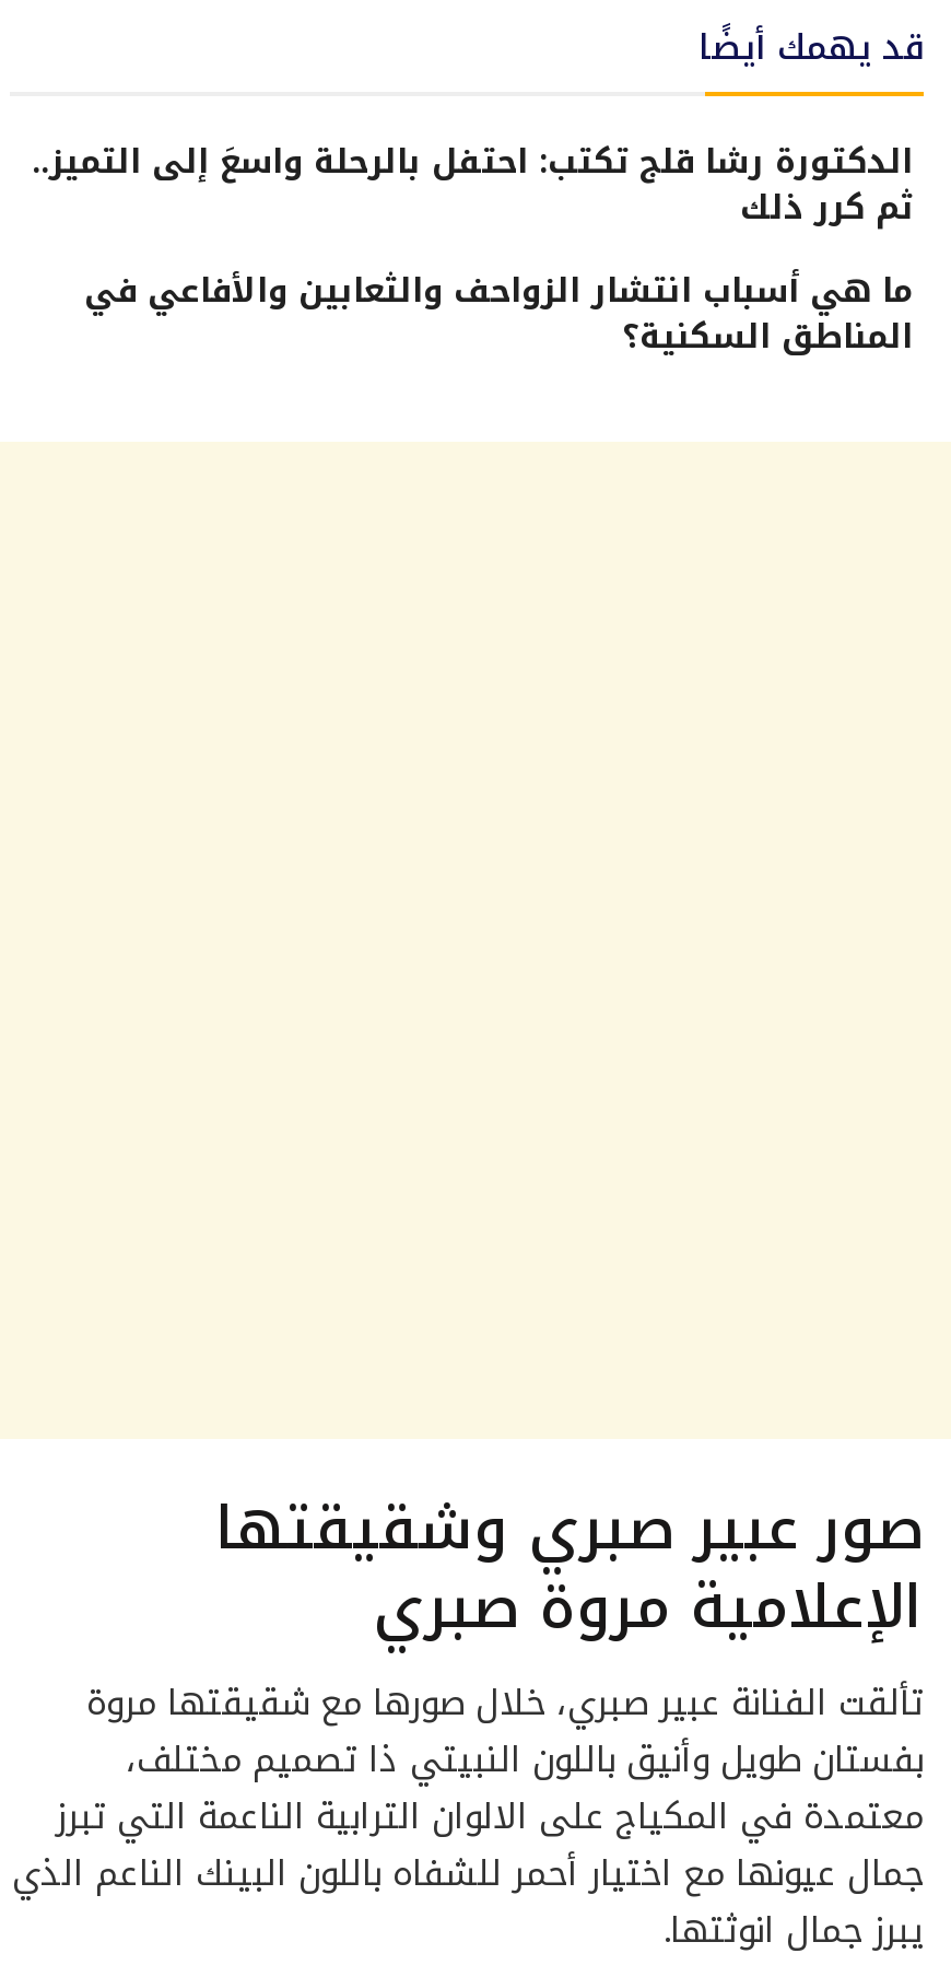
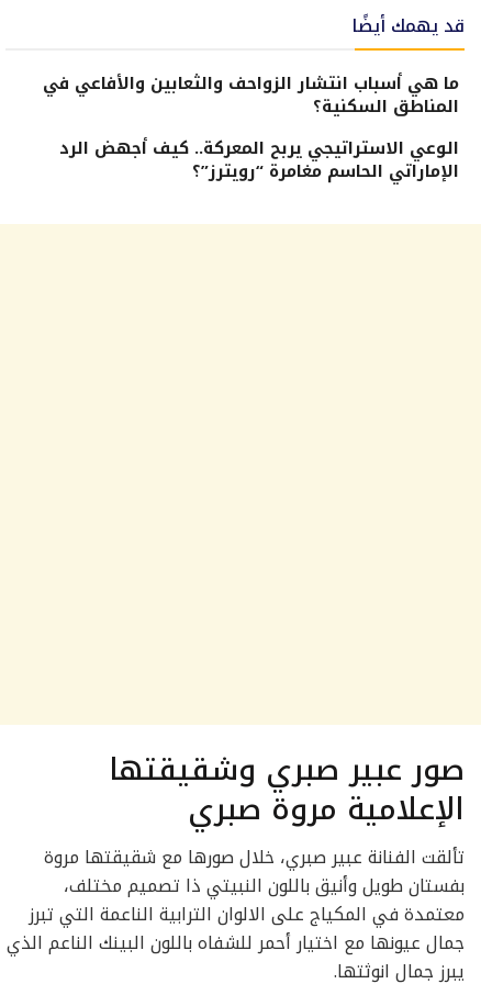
- الدكتورة رشا قلج تكتب: احتفل بالرحلة واسعَ إلى التميز..
- ثم كرر ذلك

moved up: ما هي أسباب انتشار الزواحف والثعابين والأفاعي في | المناطق السكنية؟

+ الوعي الاستراتيجي يربح المعركة.. كيف أجهض الرد
+ الإماراتي الحاسم مغامرة “رويترز”؟
